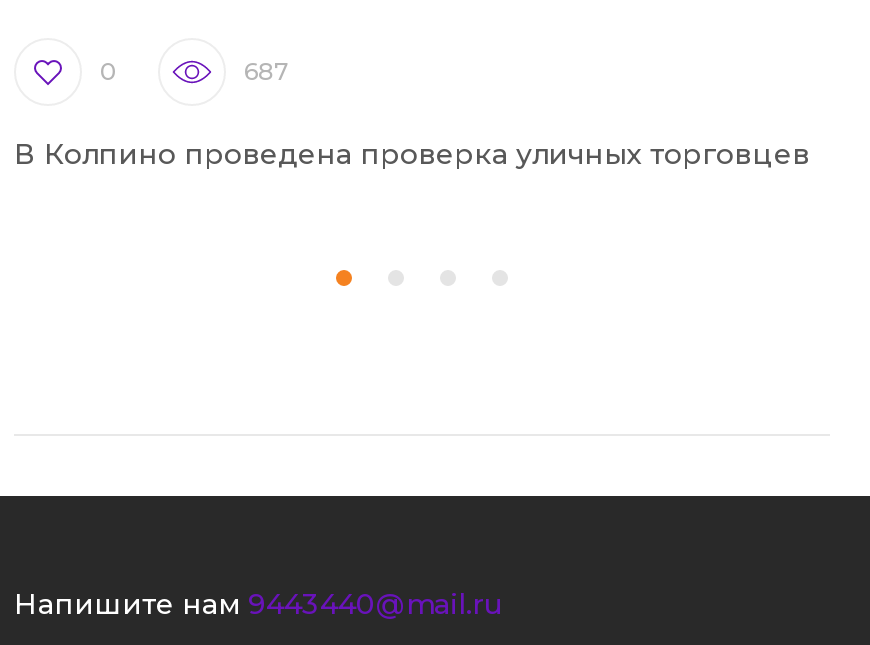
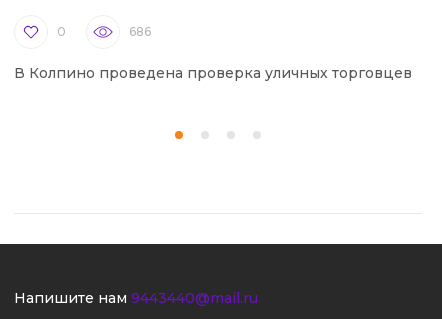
- 687
+ 686
